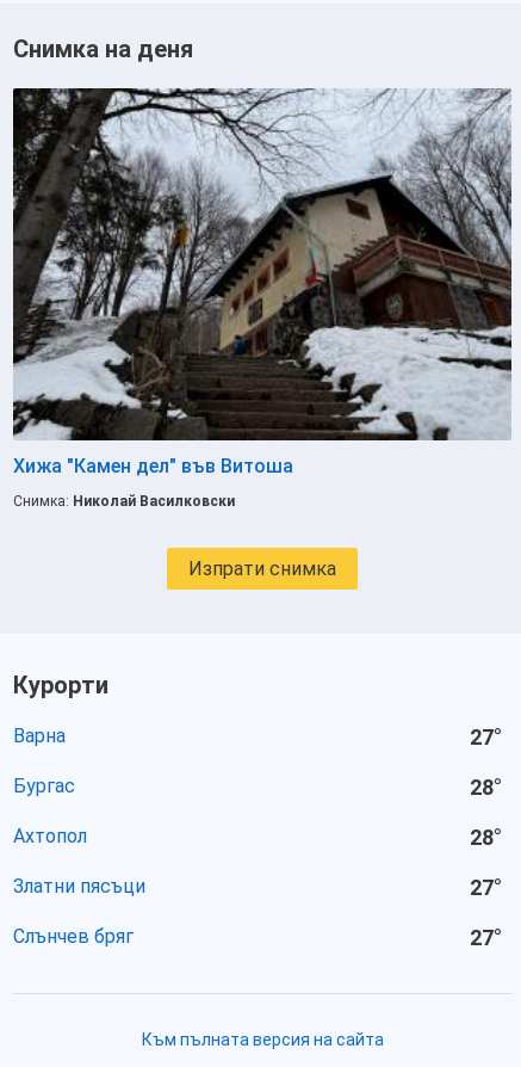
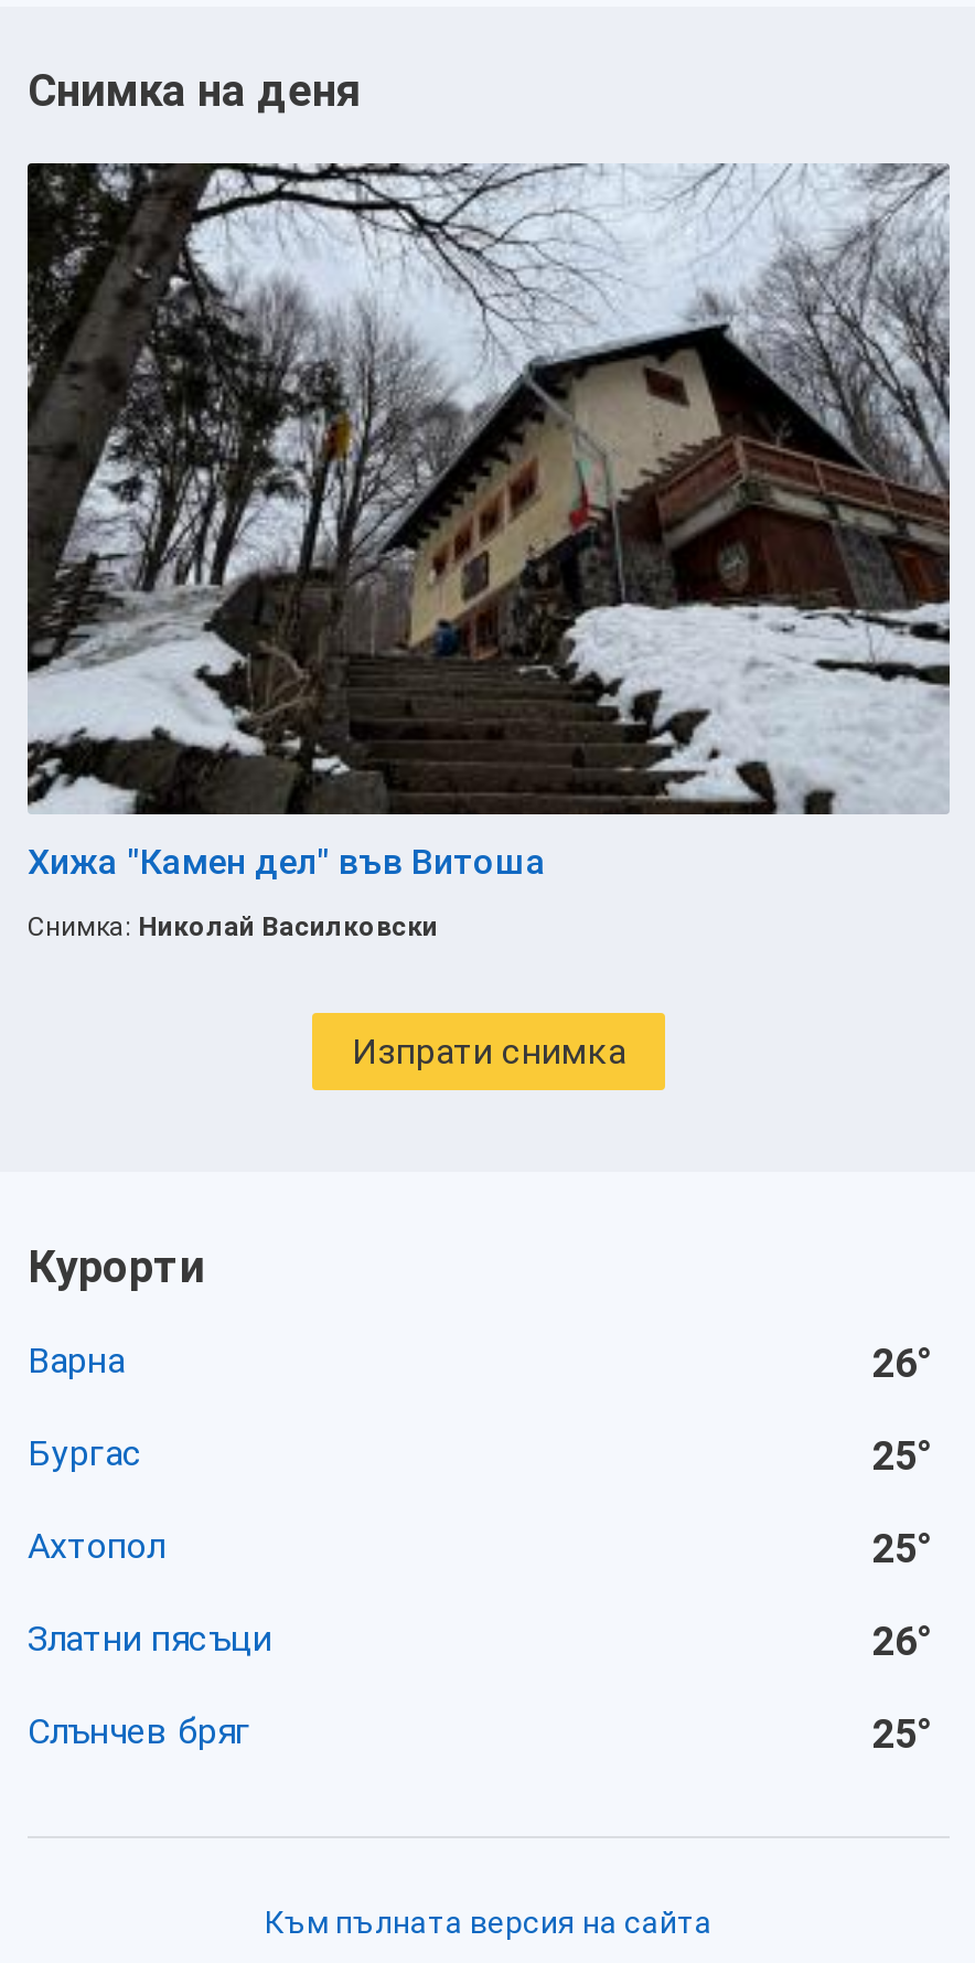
- 27°
+ 26°

- 28°
+ 25°

- 28°
+ 25°

- 27°
+ 26°

- 27°
+ 25°
